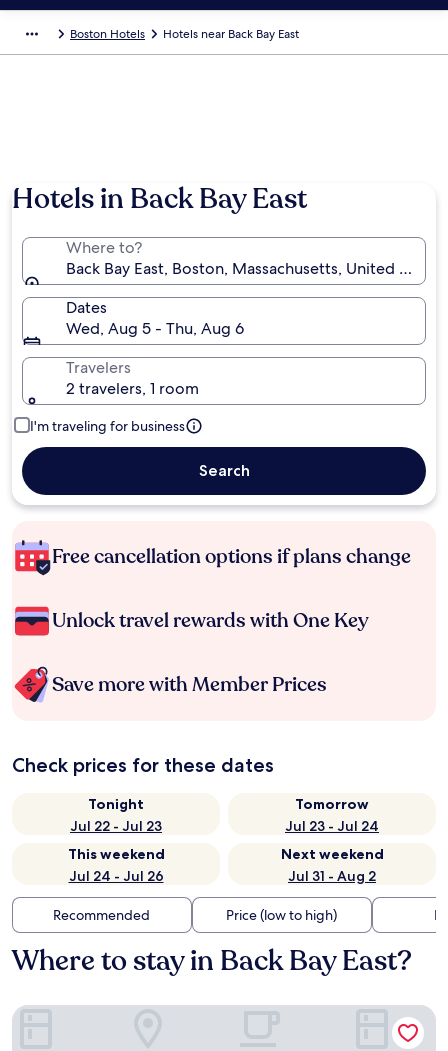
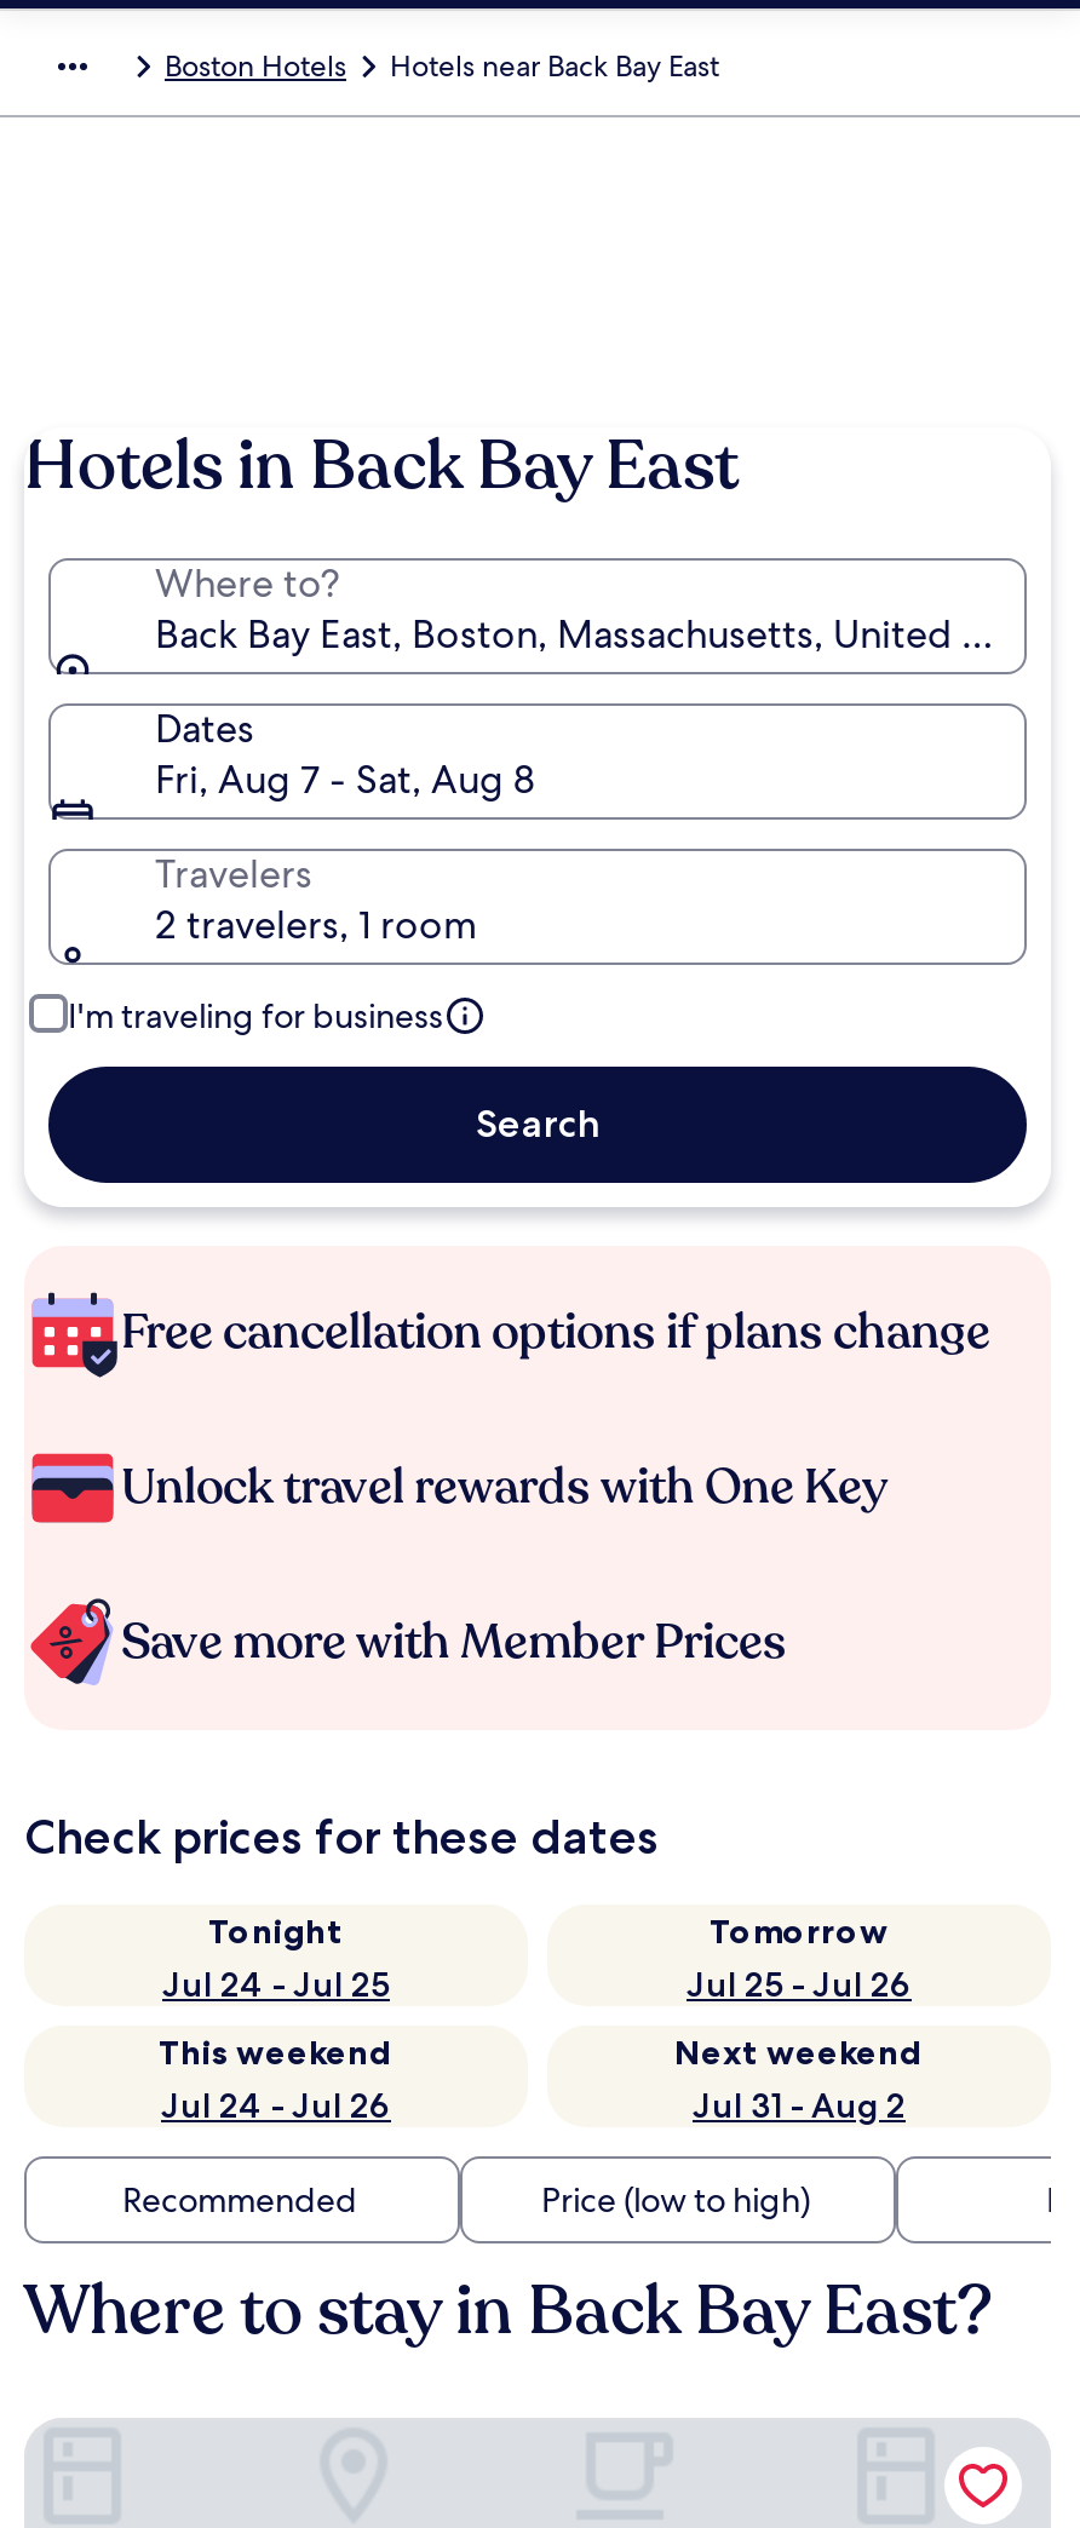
- Wed, Aug 5 - Thu, Aug 6
+ Fri, Aug 7 - Sat, Aug 8

- Jul 22 - Jul 23
+ Jul 24 - Jul 25

- Jul 23 - Jul 24
+ Jul 25 - Jul 26
